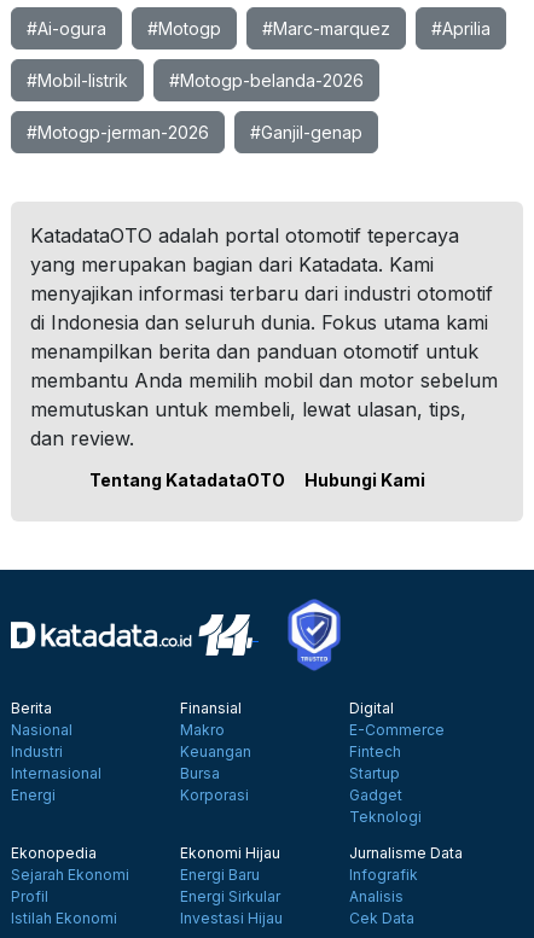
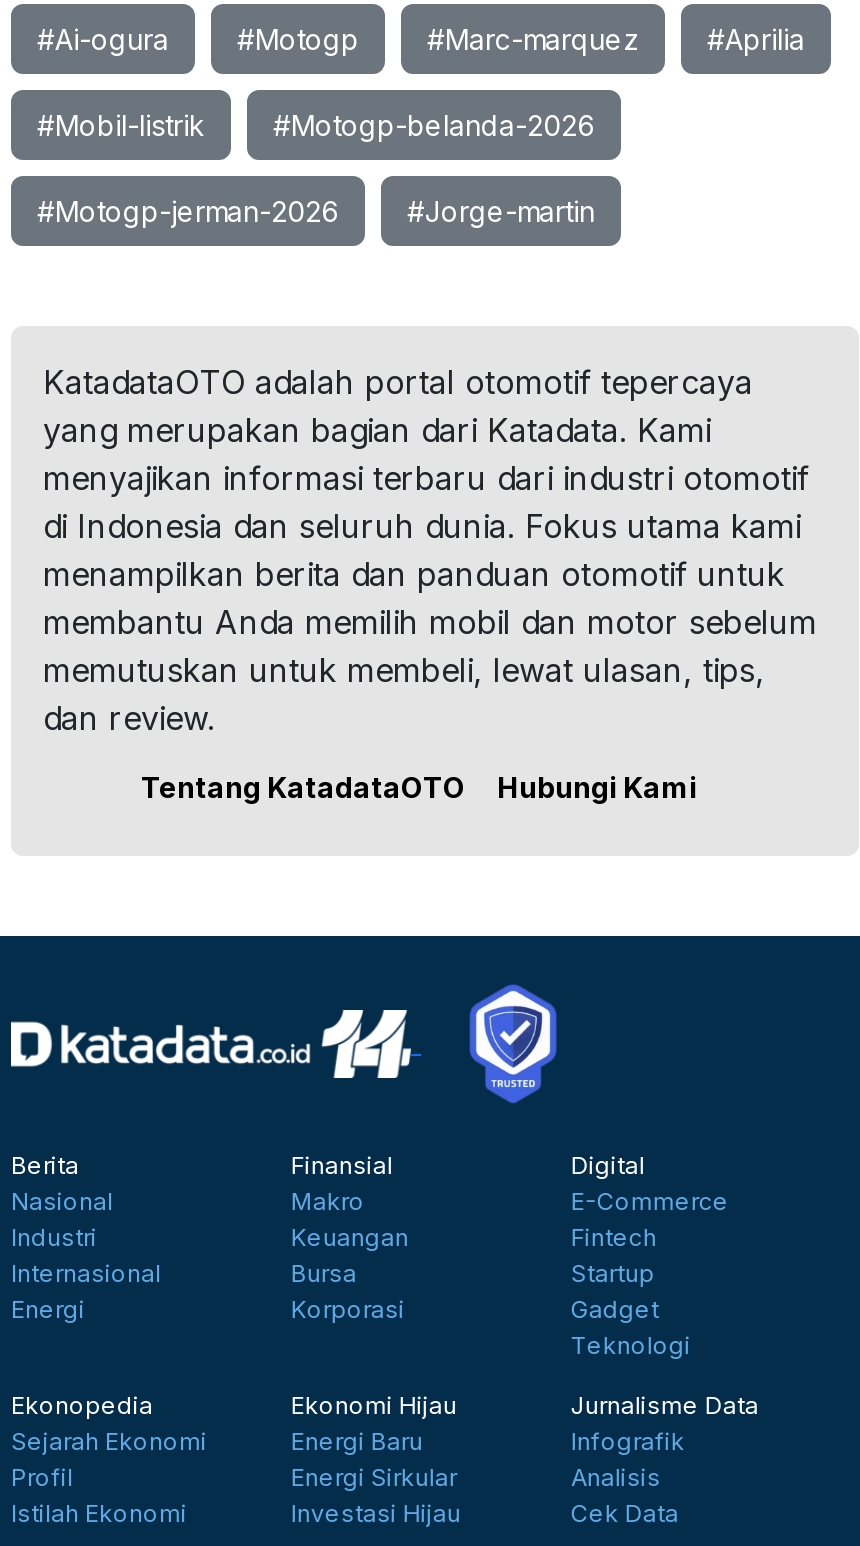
- #Ganjil-genap
+ #Jorge-martin
